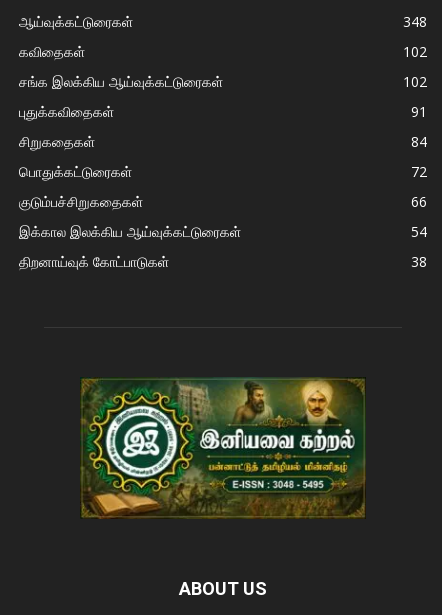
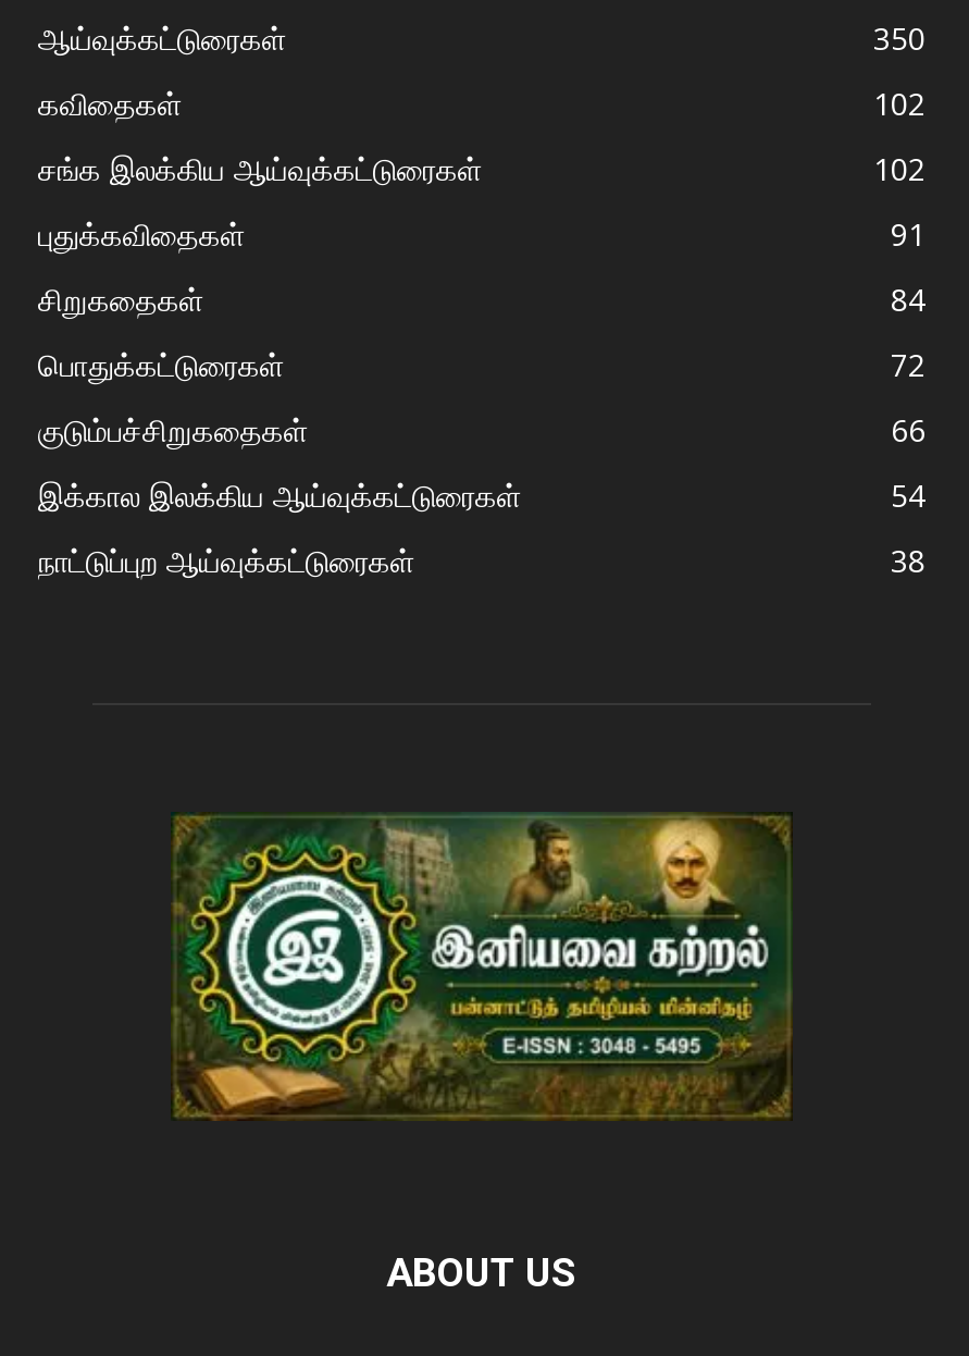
- 348
+ 350

- திறனாய்வுக் கோட்பாடுகள்
+ நாட்டுப்புற ஆய்வுக்கட்டுரைகள்
